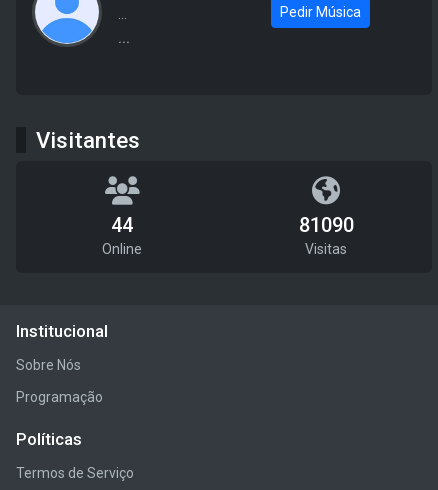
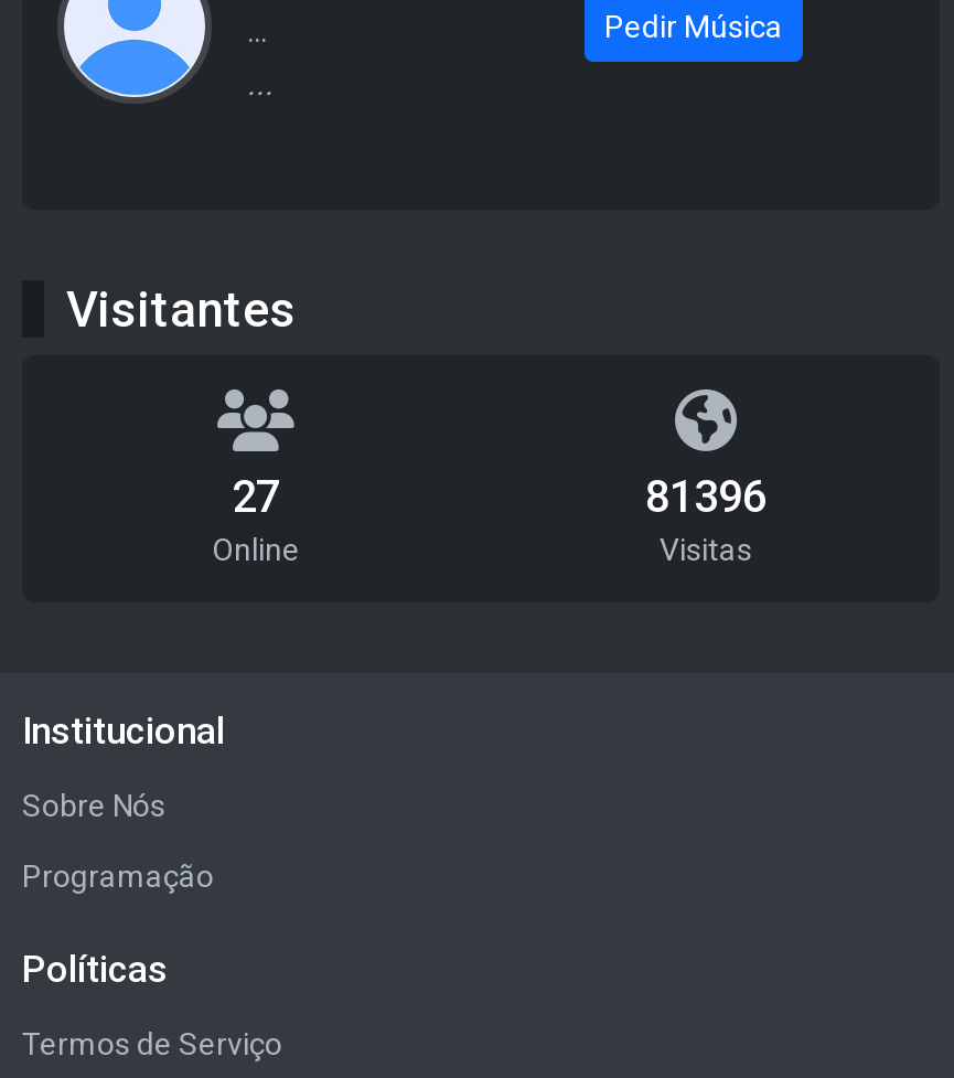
- 44
+ 27

- 81090
+ 81396
